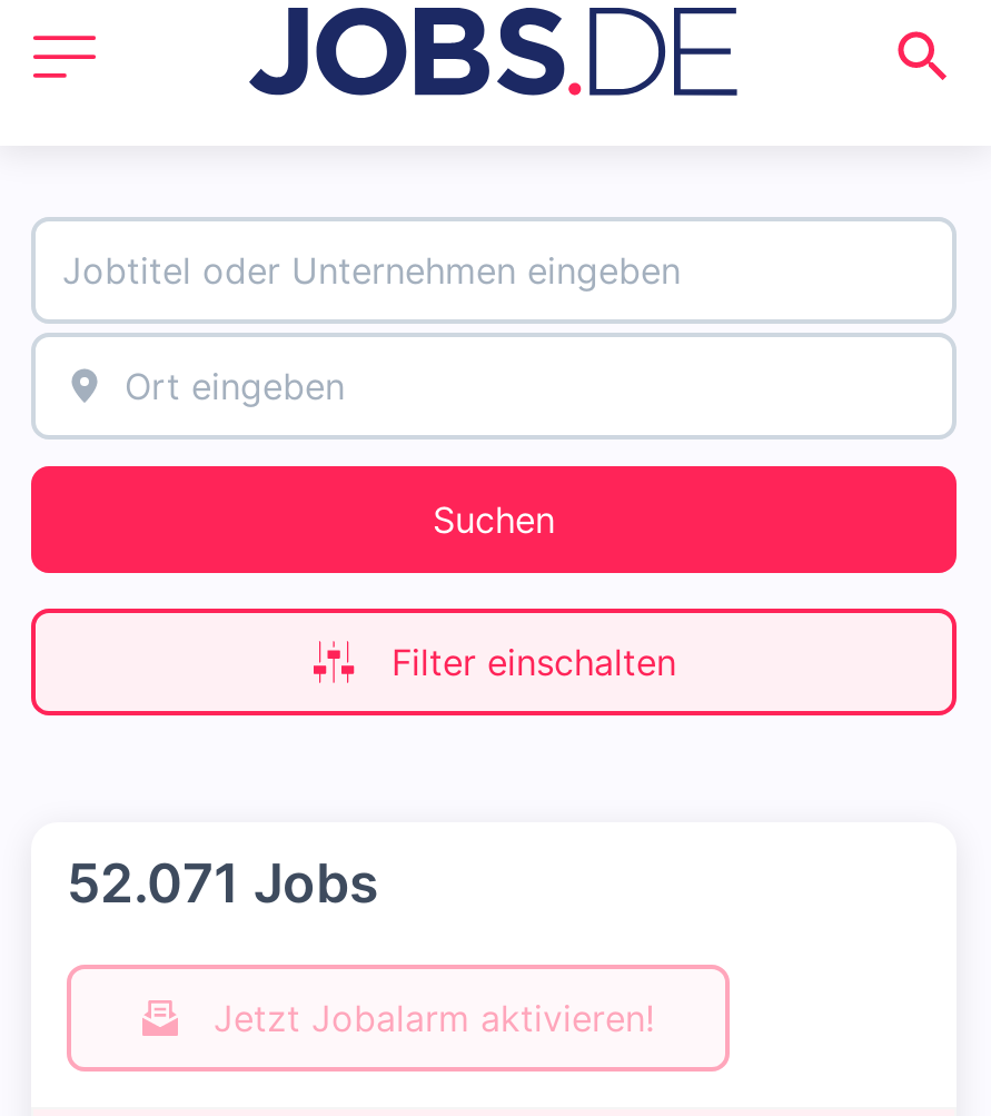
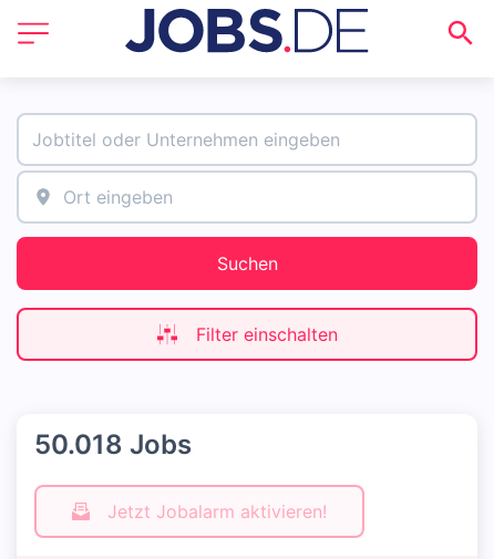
- 52.071 Jobs
+ 50.018 Jobs
